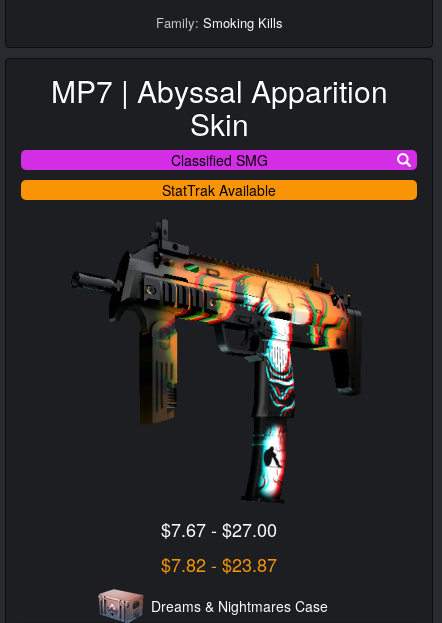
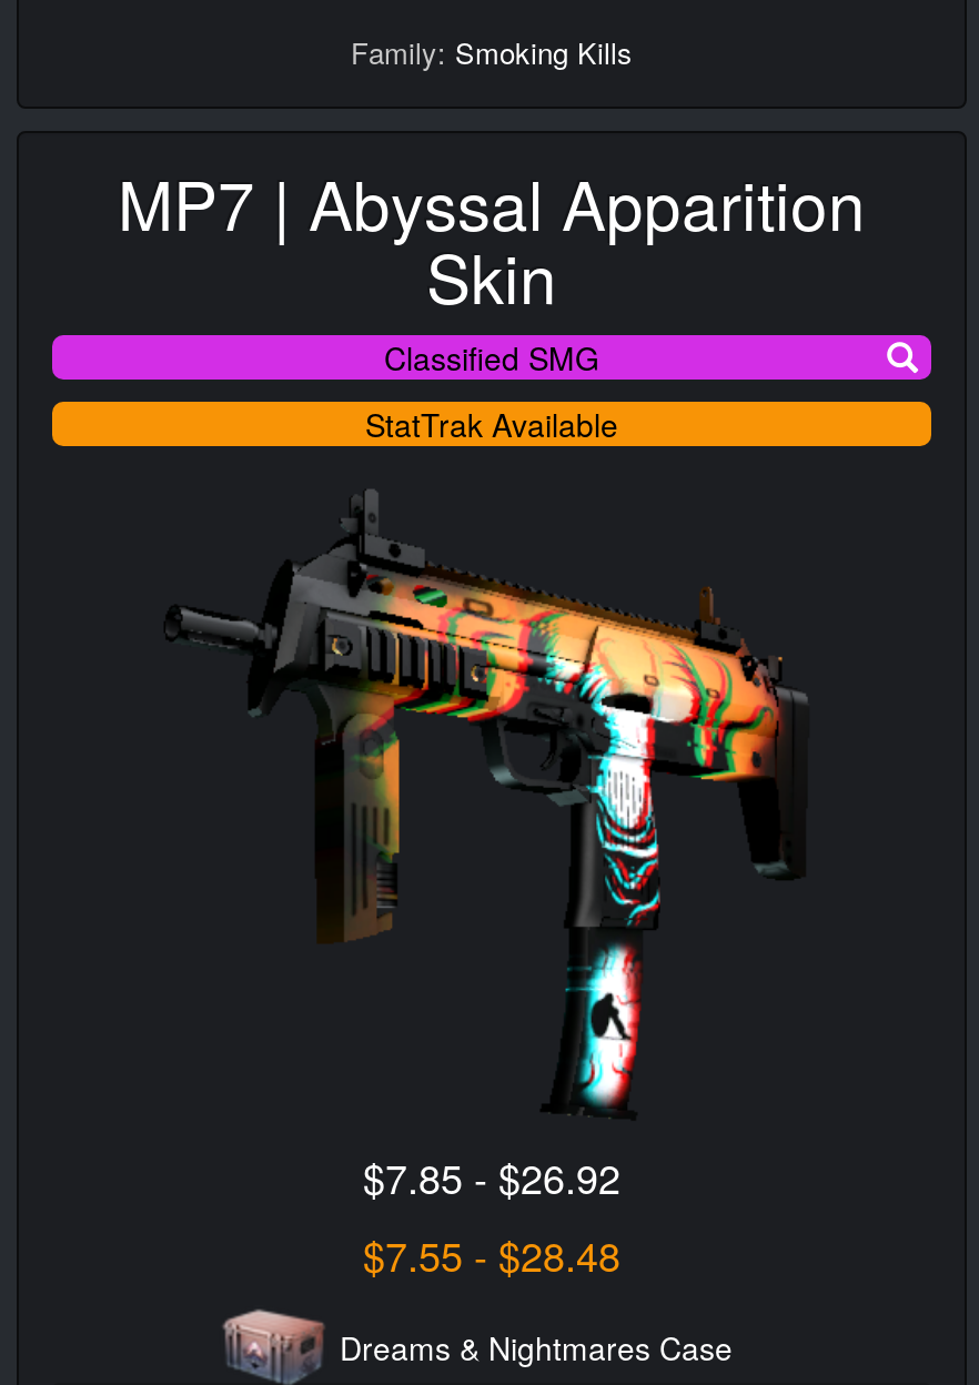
- $7.67 - $27.00
+ $7.85 - $26.92

- $7.82 - $23.87
+ $7.55 - $28.48
